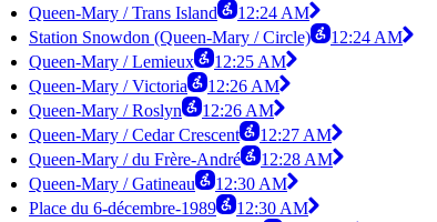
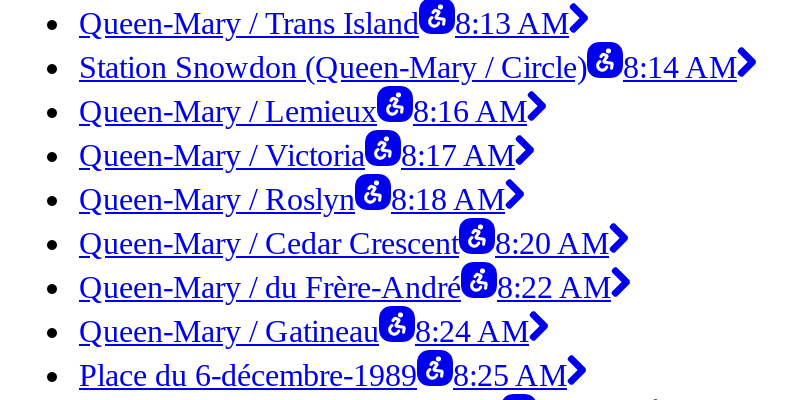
- Queen-Mary / Trans Island 12:24 AM
+ Queen-Mary / Trans Island 8:13 AM

- Station Snowdon (Queen-Mary / Circle) 12:24 AM
+ Station Snowdon (Queen-Mary / Circle) 8:14 AM

- Queen-Mary / Lemieux 12:25 AM
+ Queen-Mary / Lemieux 8:16 AM

- Queen-Mary / Victoria 12:26 AM
+ Queen-Mary / Victoria 8:17 AM

- Queen-Mary / Roslyn 12:26 AM
+ Queen-Mary / Roslyn 8:18 AM

- Queen-Mary / Cedar Crescent 12:27 AM
+ Queen-Mary / Cedar Crescent 8:20 AM

- Queen-Mary / du Frère-André 12:28 AM
+ Queen-Mary / du Frère-André 8:22 AM

- Queen-Mary / Gatineau 12:30 AM
+ Queen-Mary / Gatineau 8:24 AM

- Place du 6-décembre-1989 12:30 AM
+ Place du 6-décembre-1989 8:25 AM
